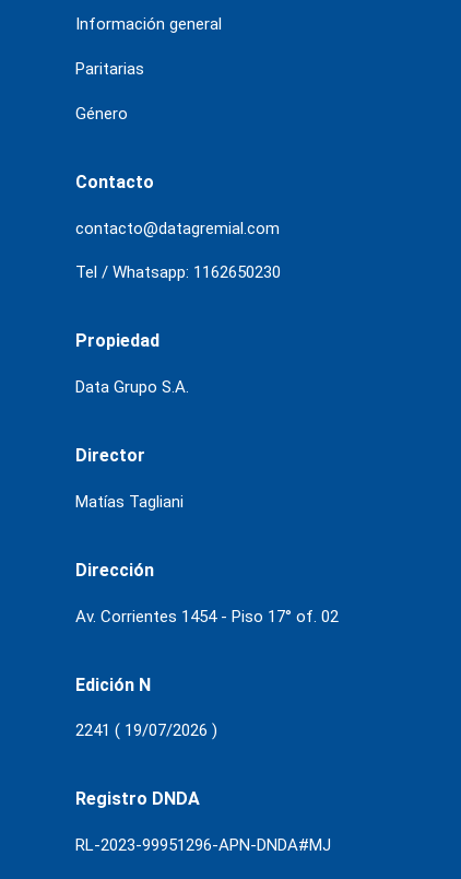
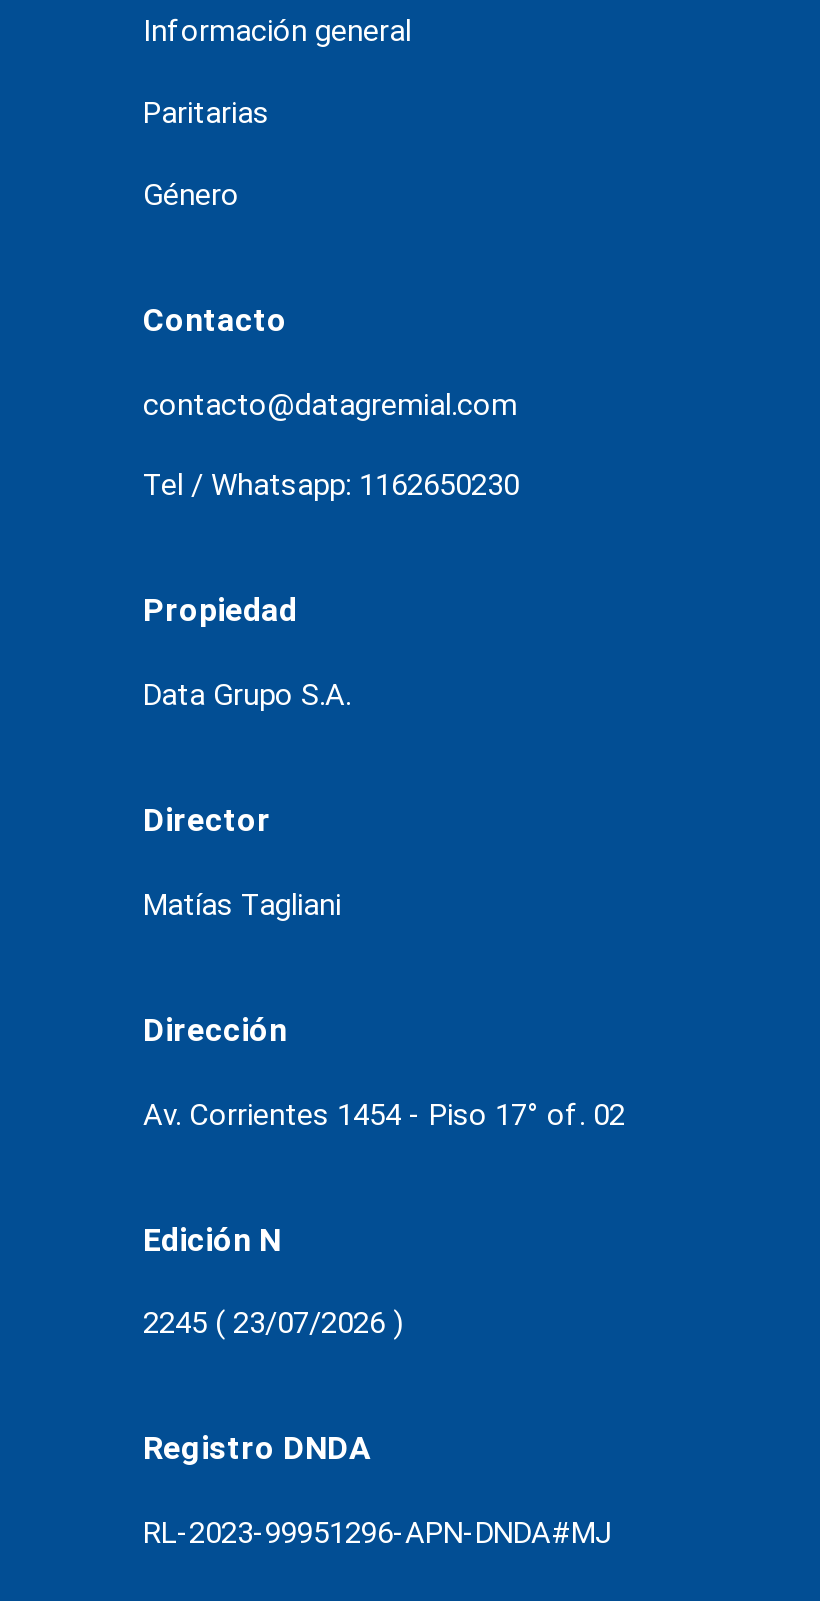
- 2241 ( 19/07/2026 )
+ 2245 ( 23/07/2026 )
